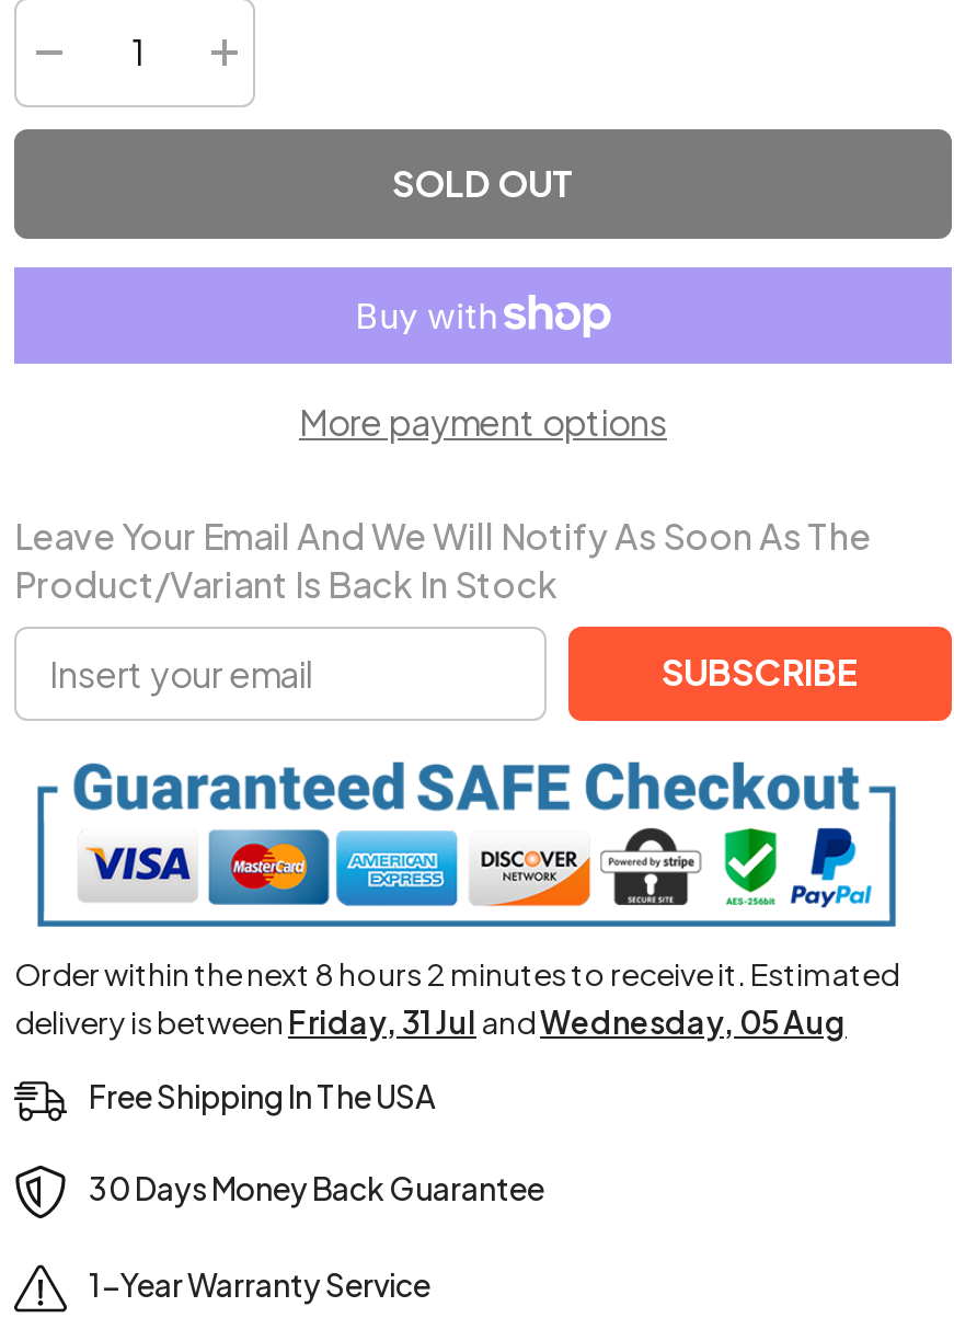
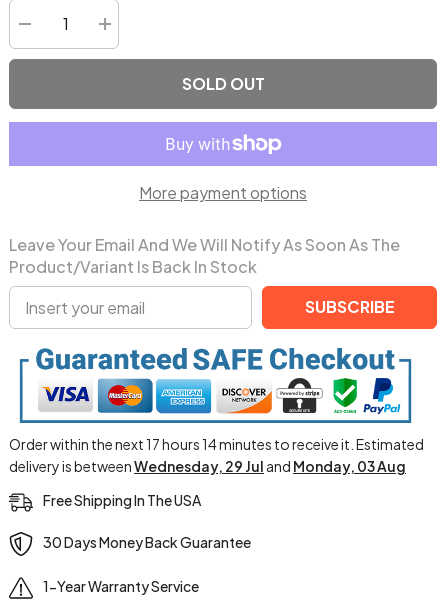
- Order within the next 8 hours 2 minutesto receive it. Estimated
+ Order within the next 17 hours 14 minutesto receive it. Estimated

- delivery is between Friday, 31 Jul andWednesday, 05 Aug
+ delivery is between Wednesday, 29 Jul andMonday, 03 Aug
